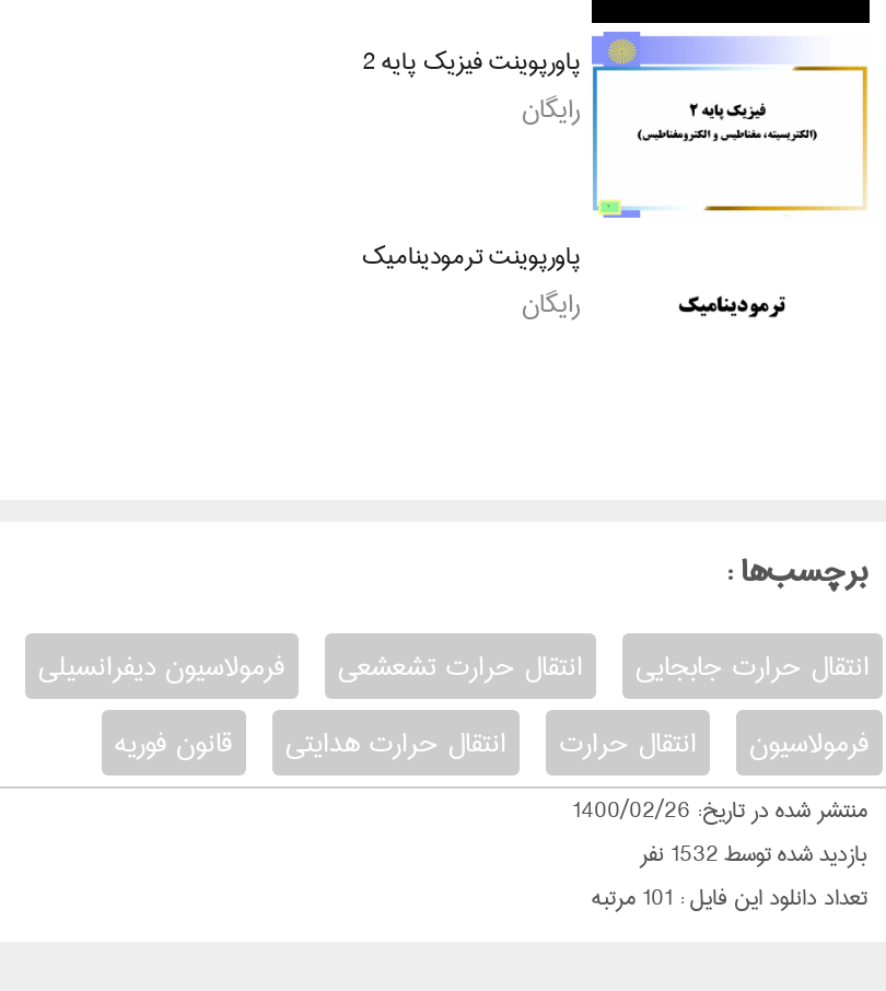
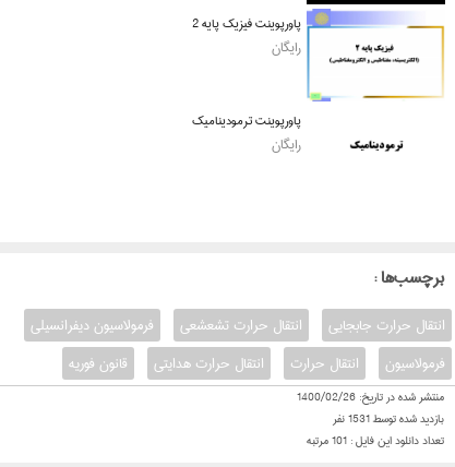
- بازدید شده توسط1532 نفر
+ بازدید شده توسط1531 نفر
